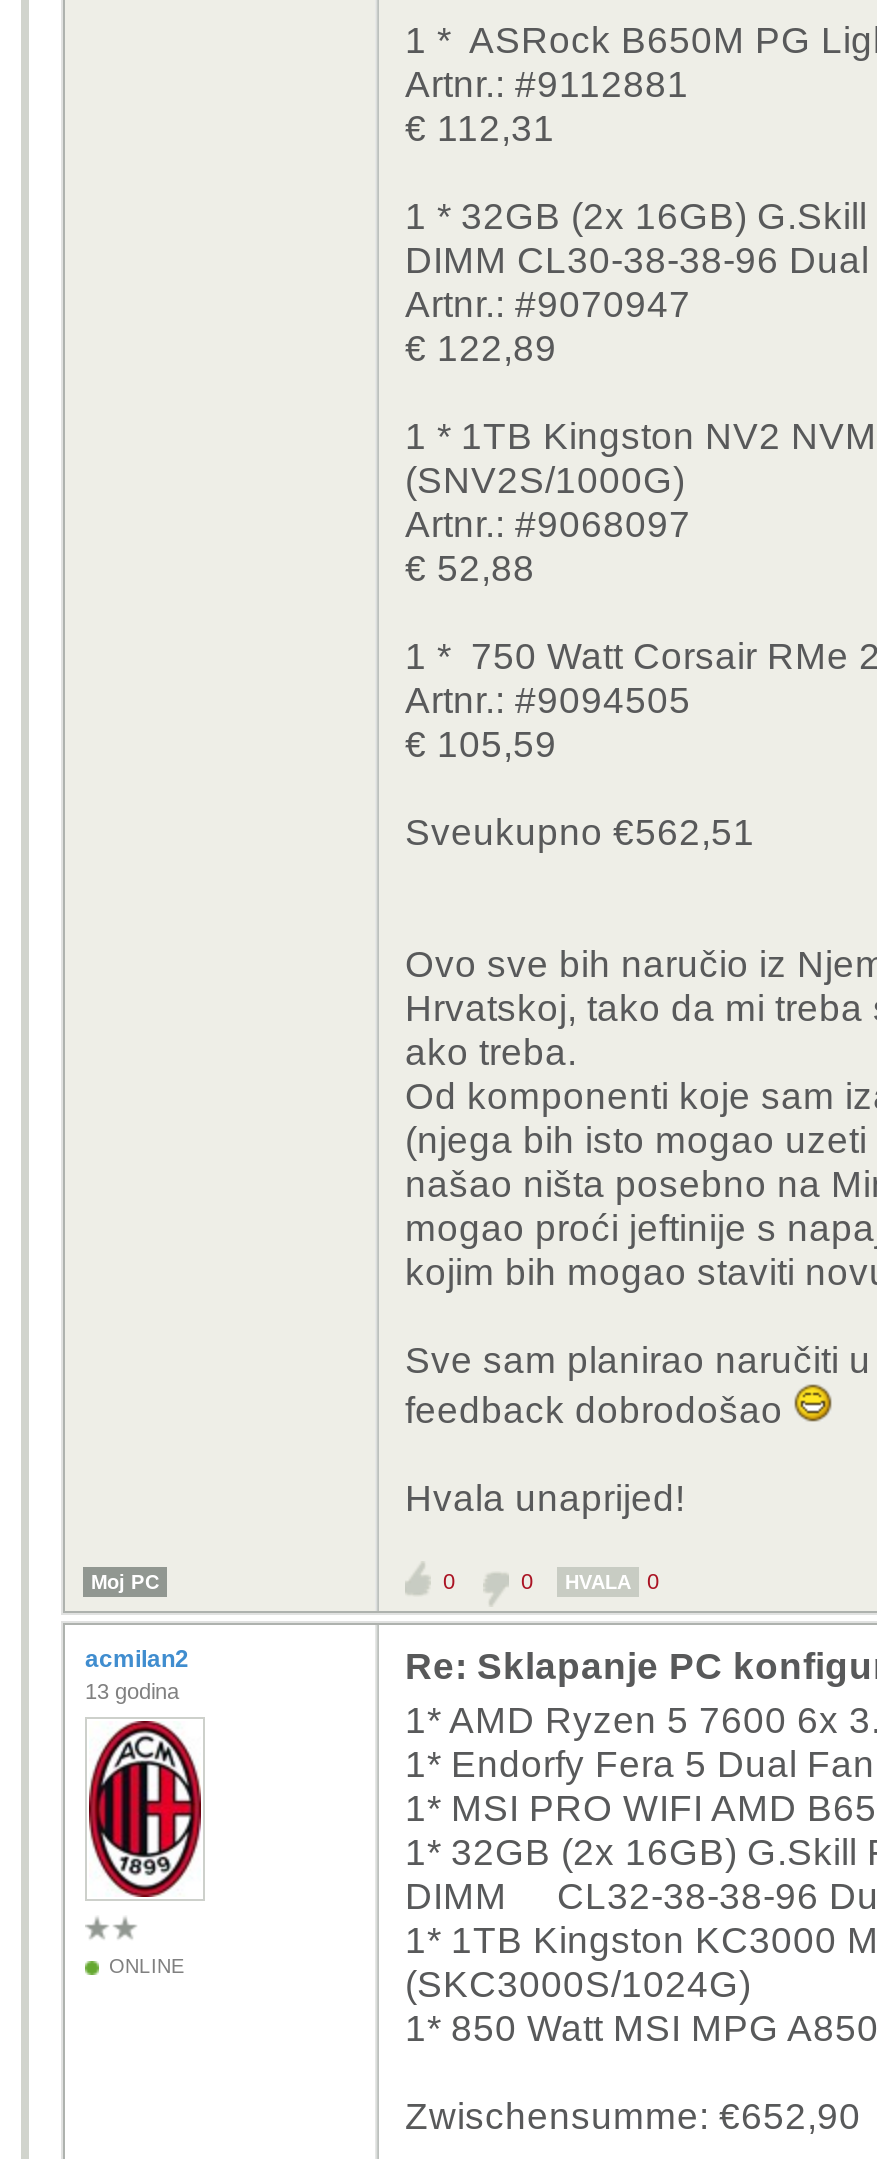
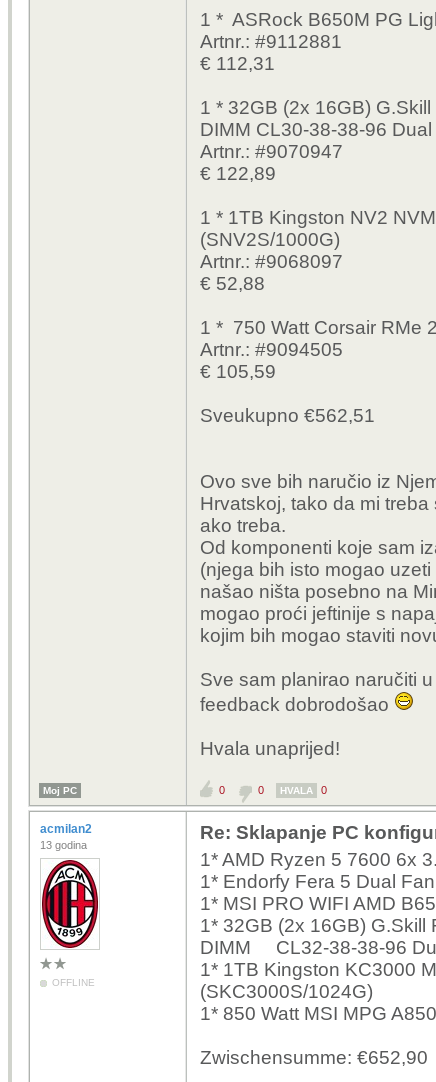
- ONLINE
+ OFFLINE
